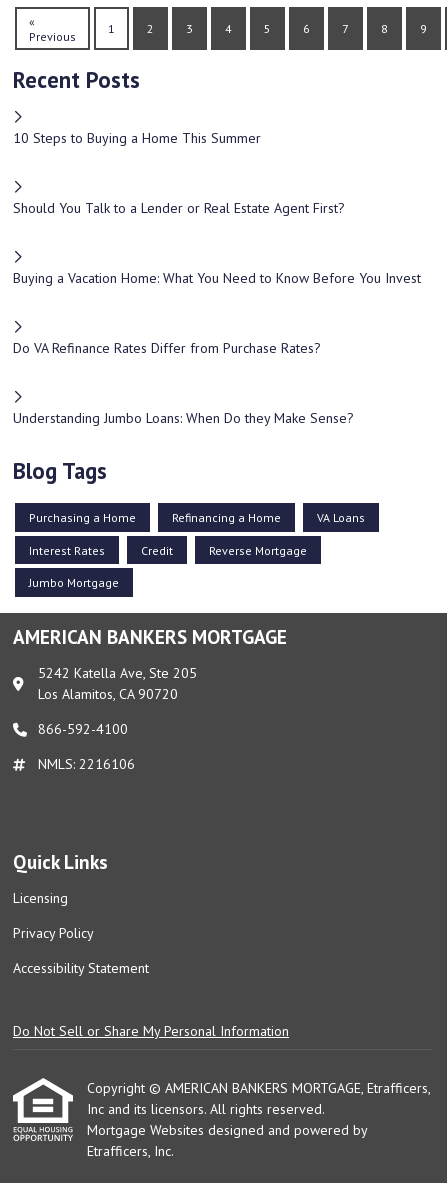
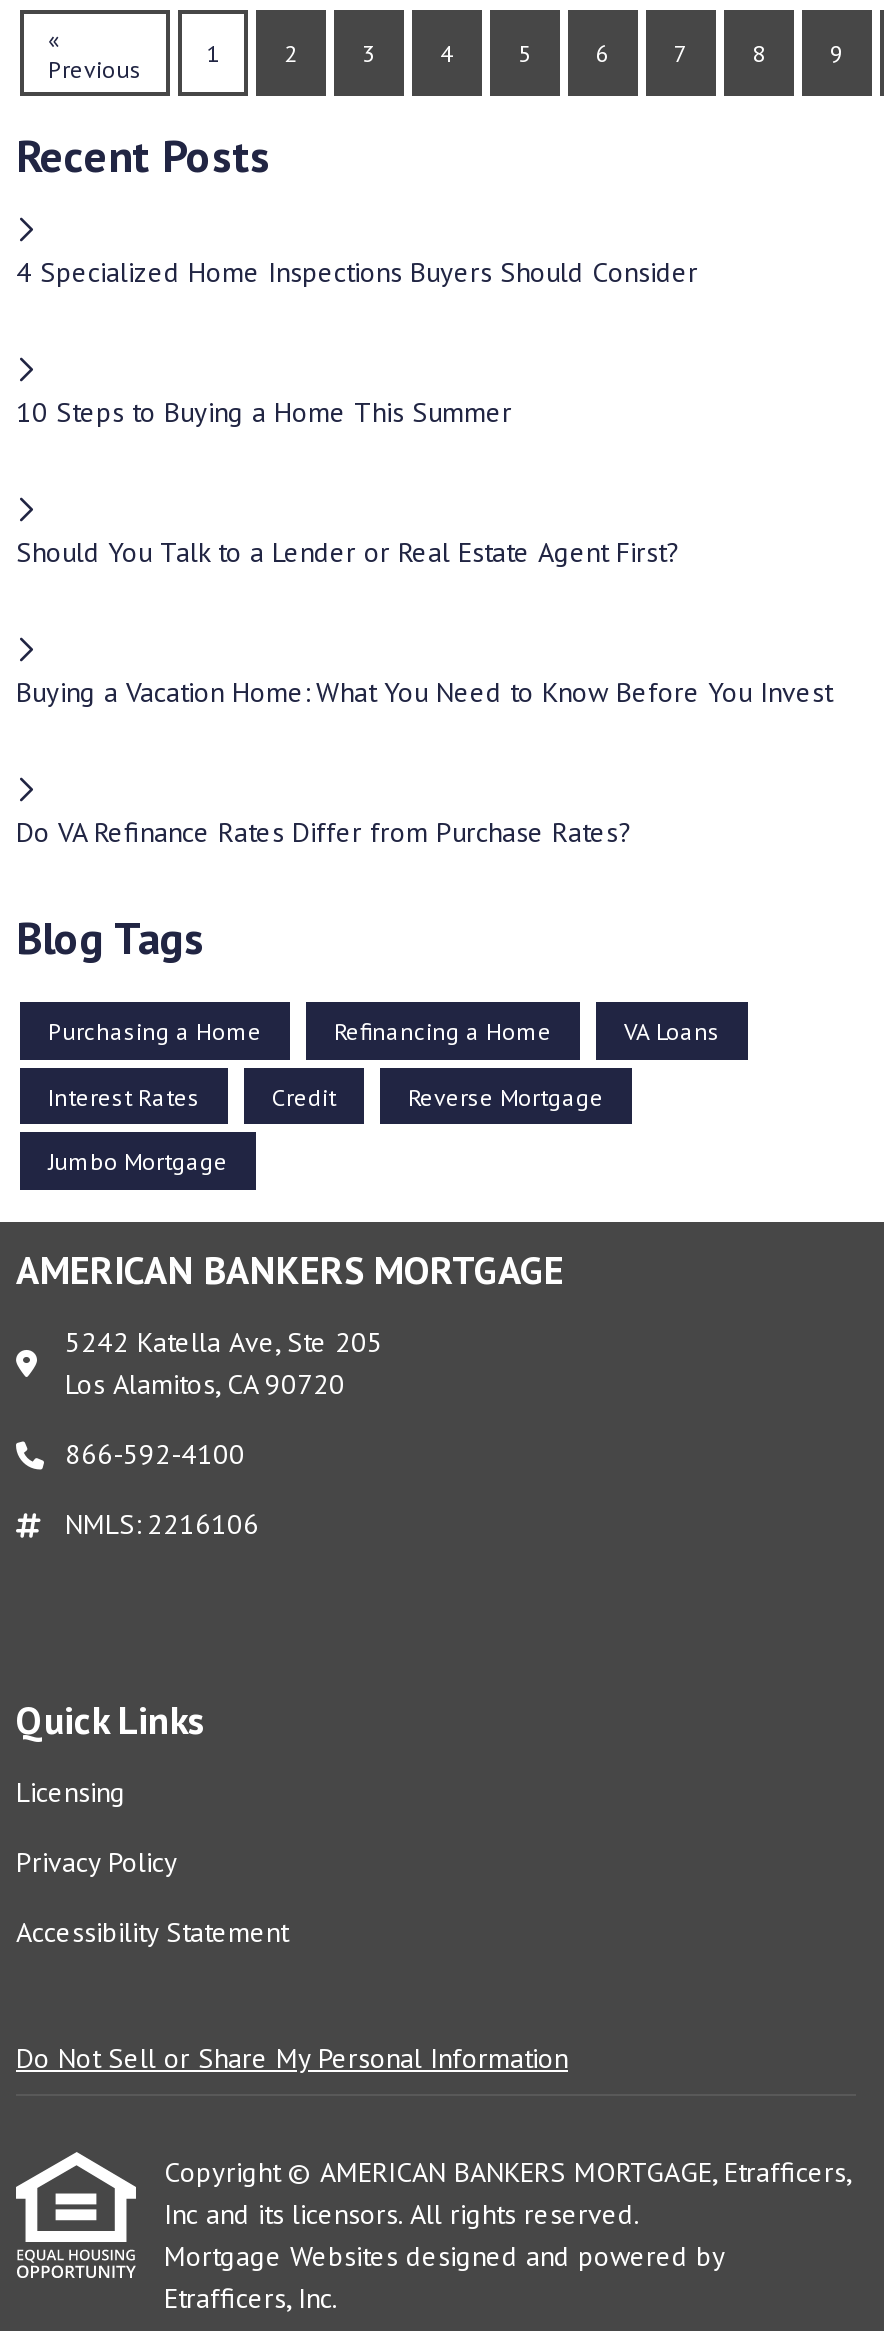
+ 4 Specialized Home Inspections Buyers Should Consider

moved down: 10 Steps to Buying a Home This Summer | Should You Talk to a Lender or Real Estate Agent First? | Buying a Vacation Home: What You Need to Know Before You Invest | Do VA Refinance Rates Differ from Purchase Rates?

- Understanding Jumbo Loans: When Do they Make Sense?
